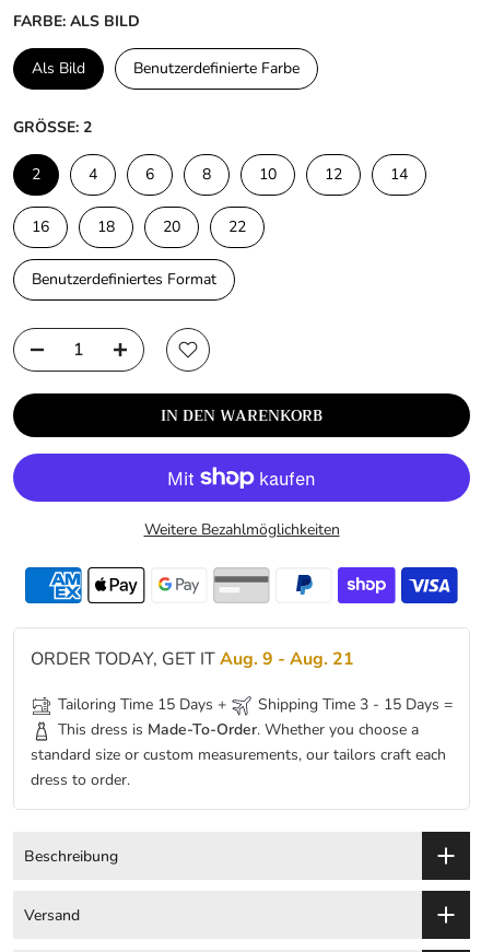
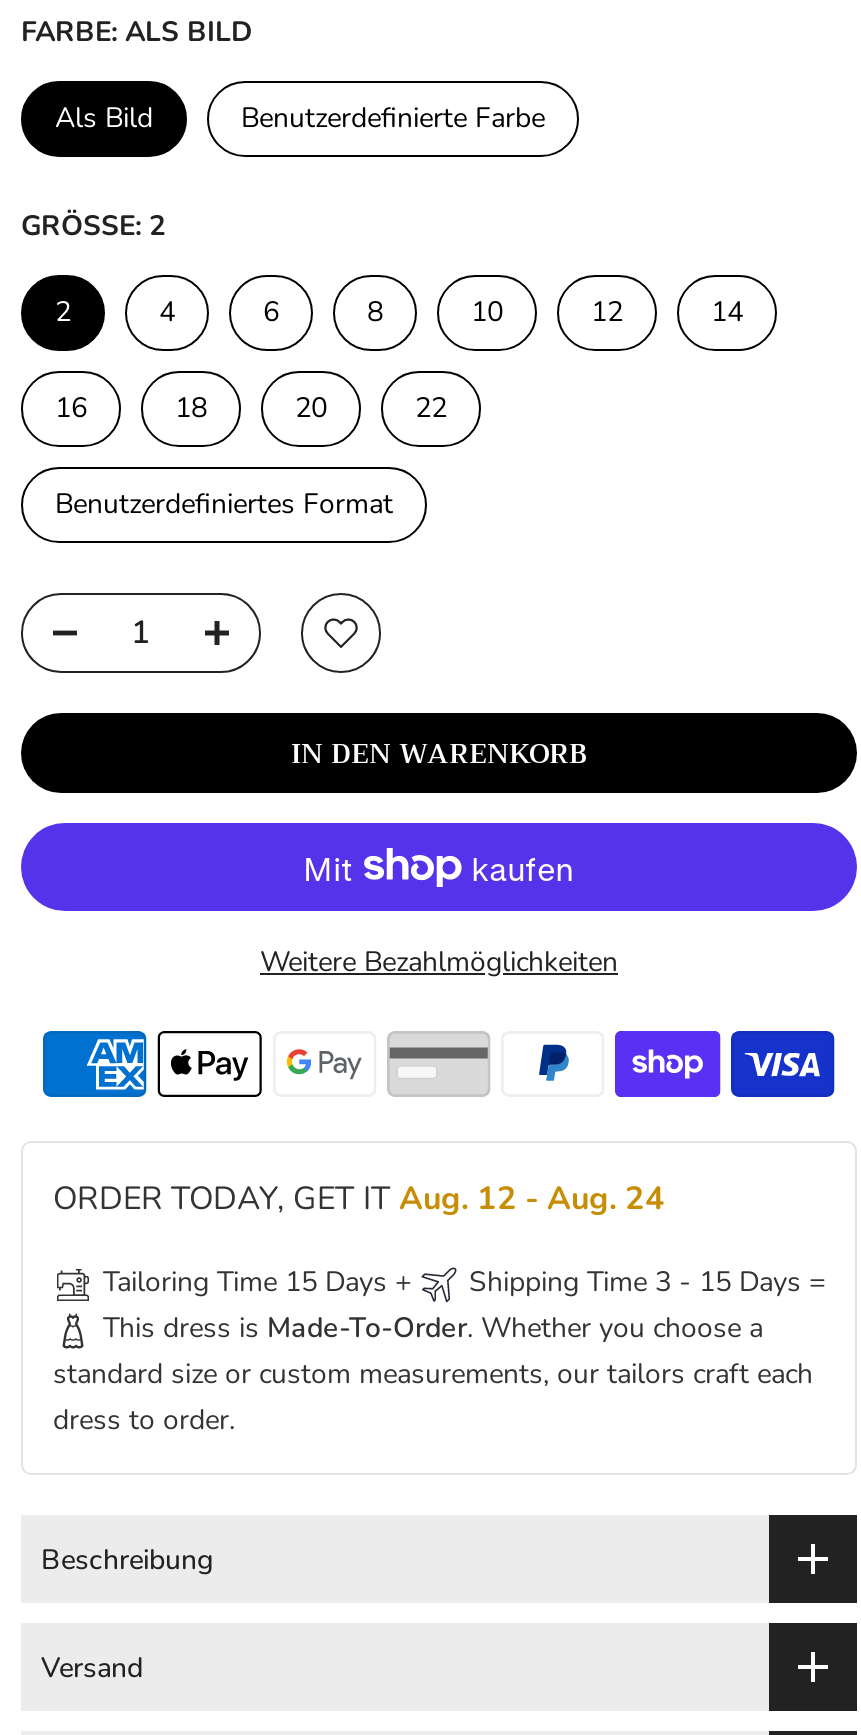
- ORDER TODAY, GET IT Aug. 9 - Aug. 21
+ ORDER TODAY, GET IT Aug. 12 - Aug. 24
